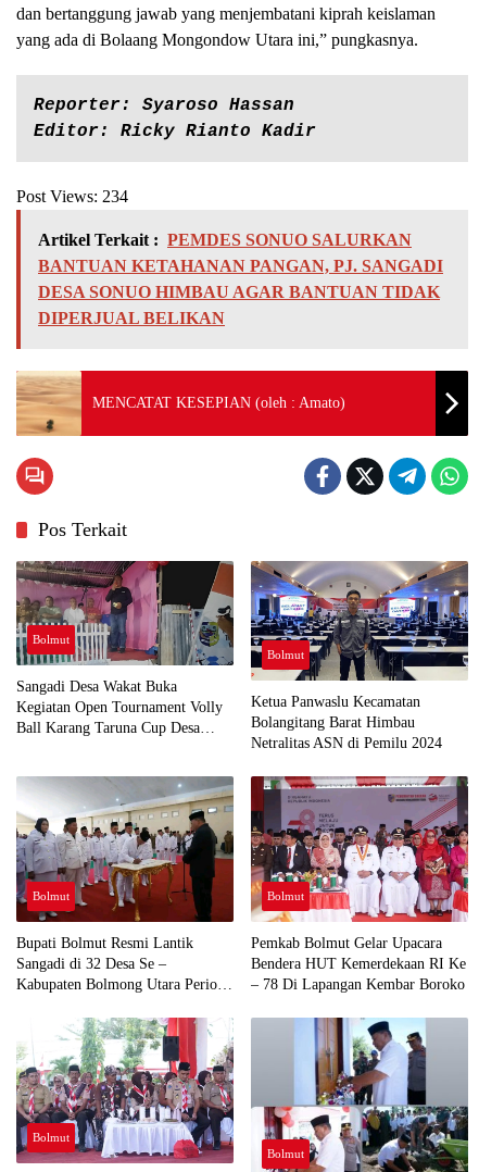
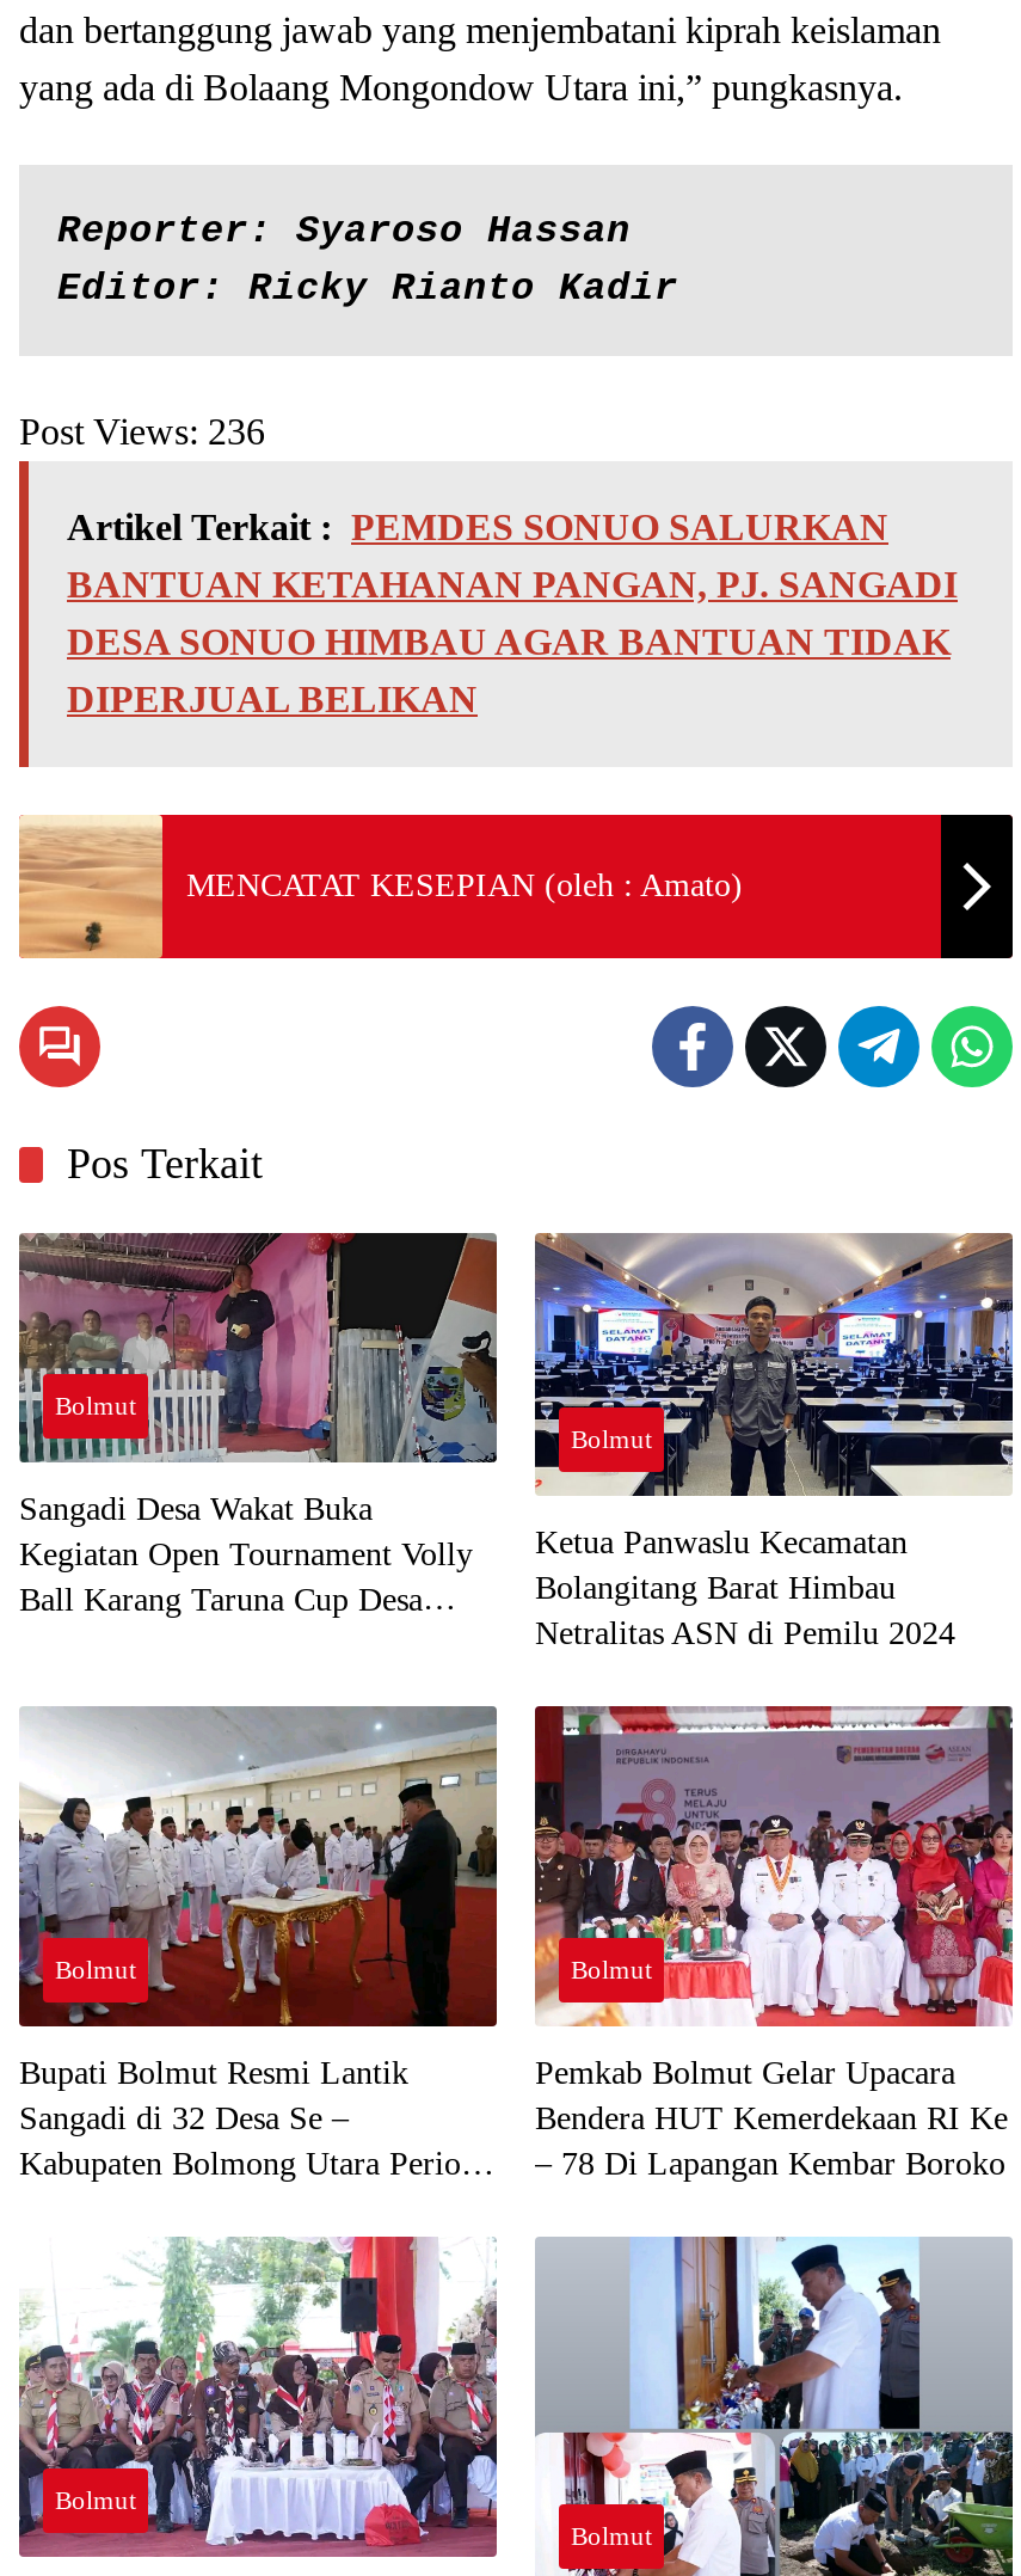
- Post Views: 234
+ Post Views: 236
